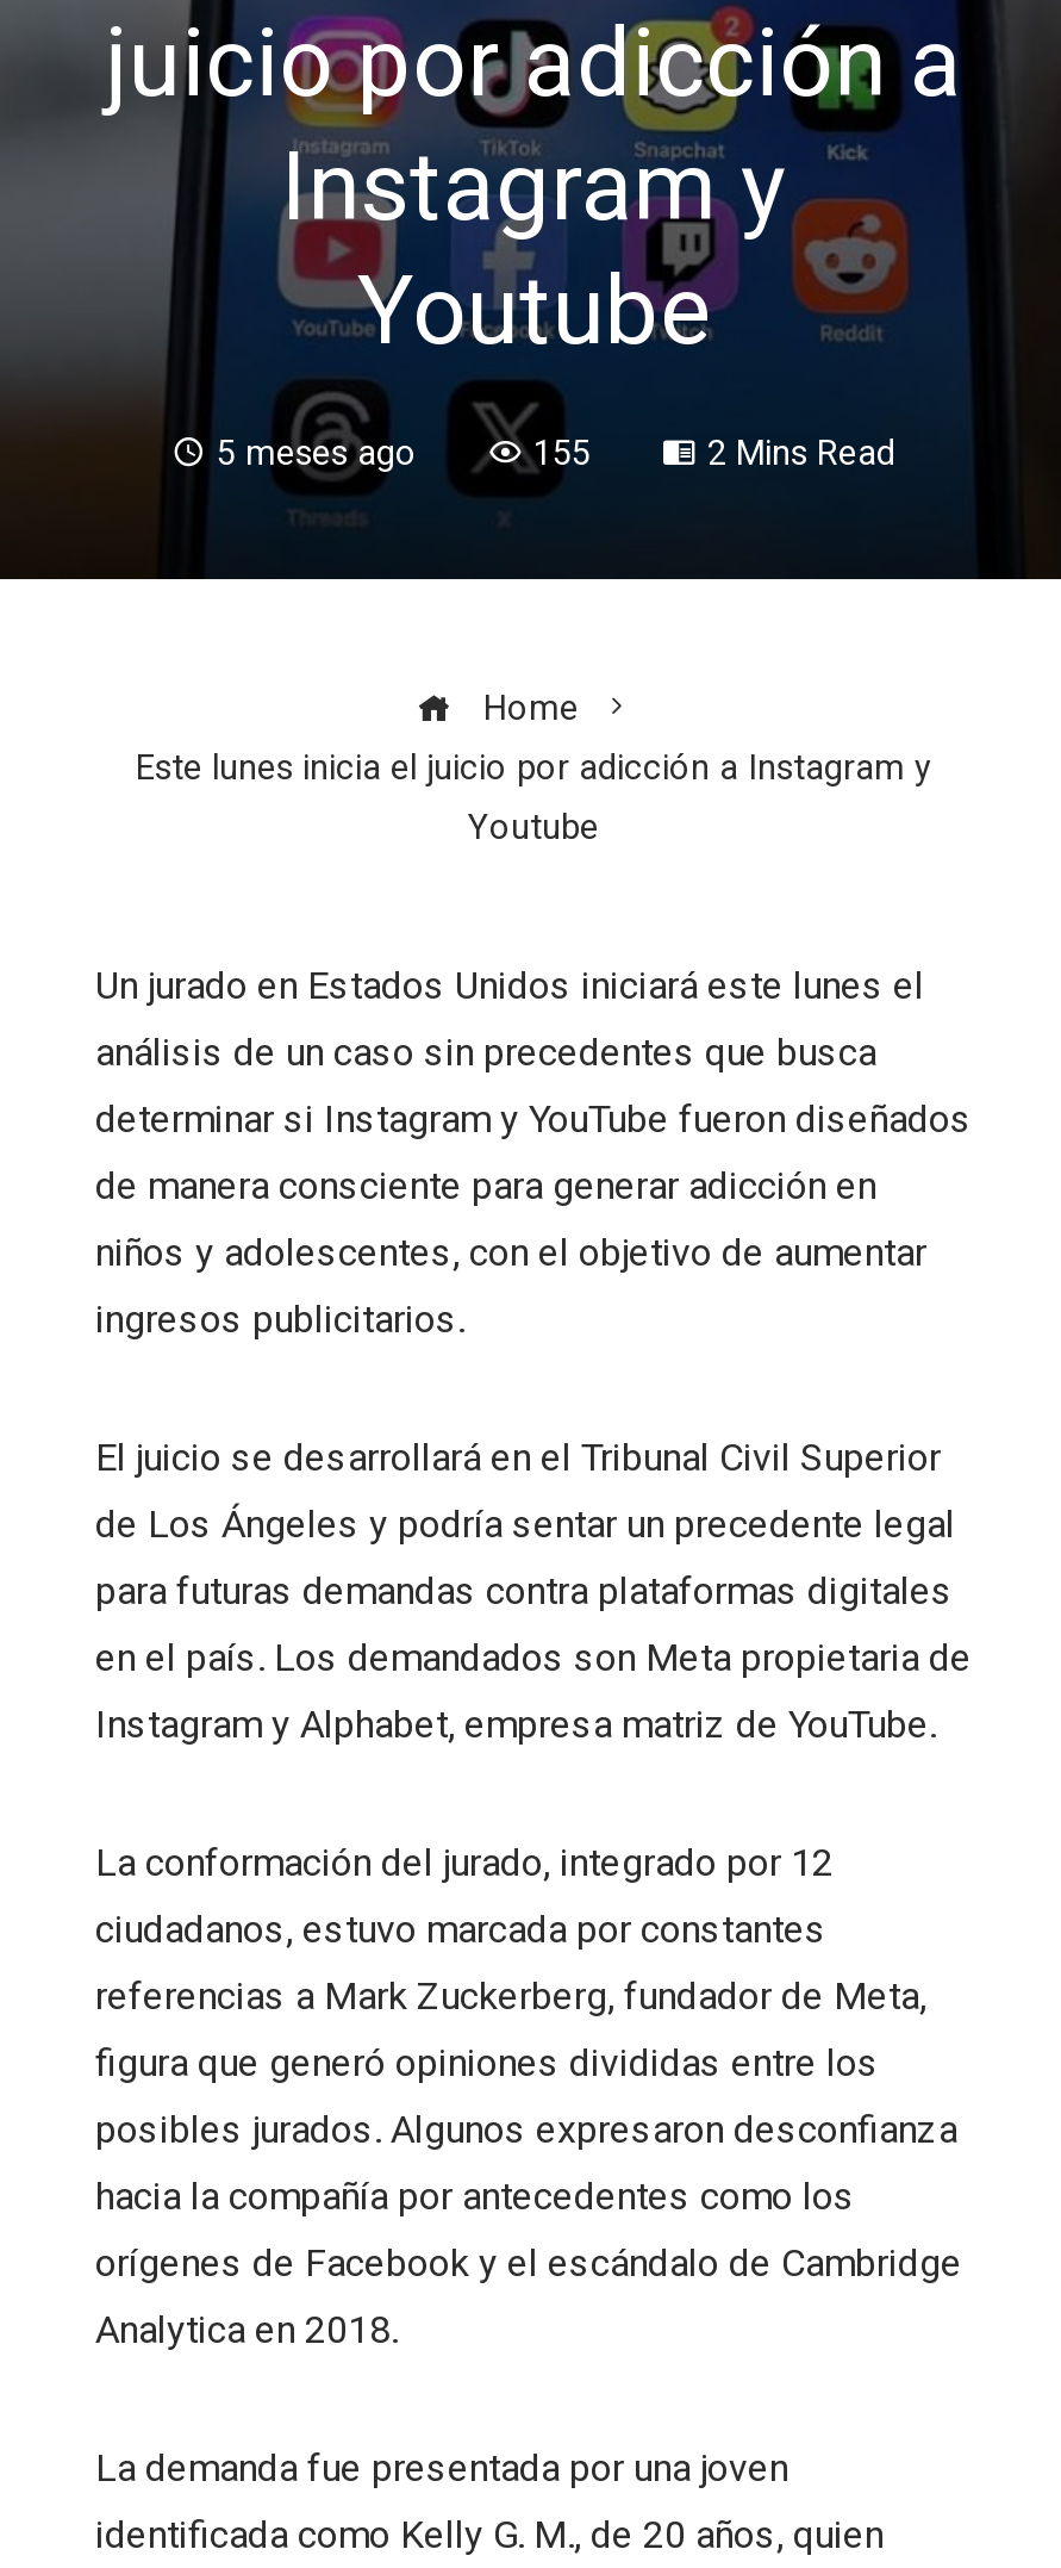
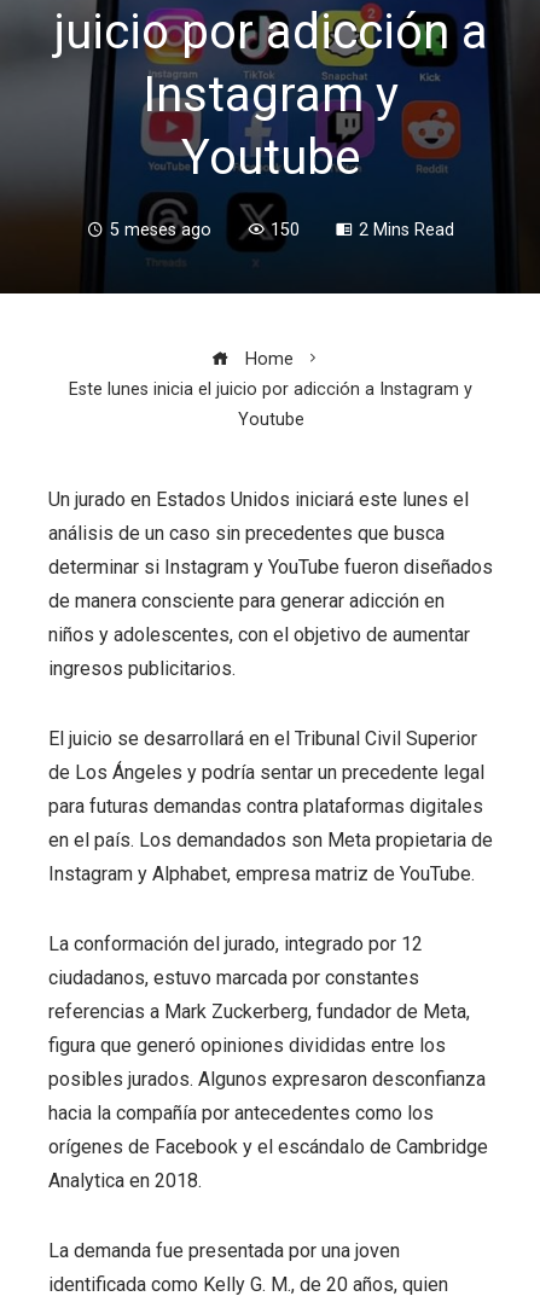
- 155
+ 150
